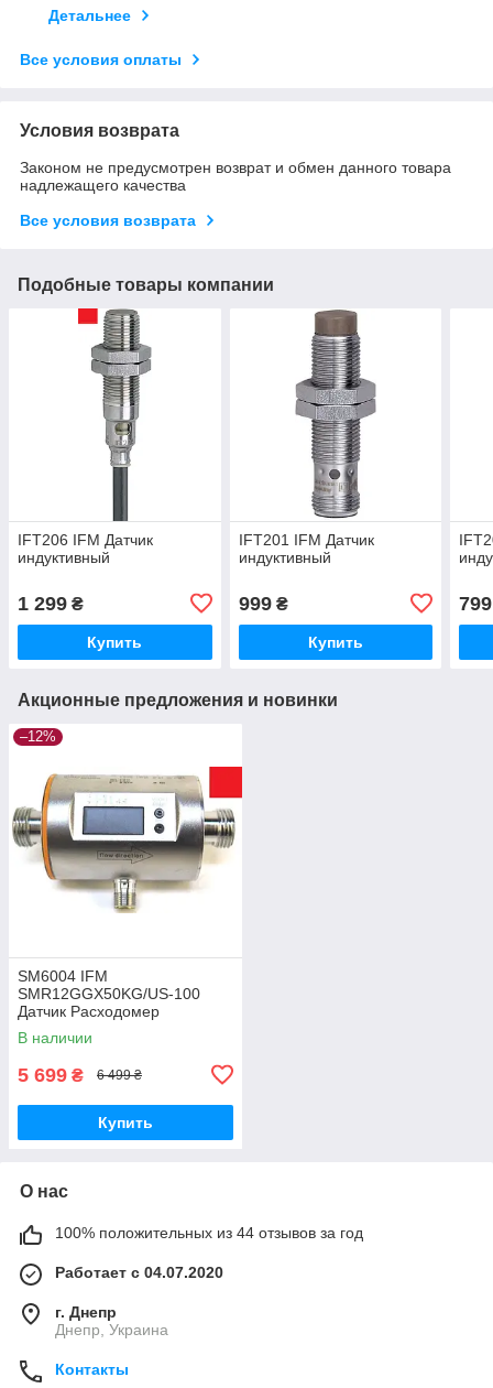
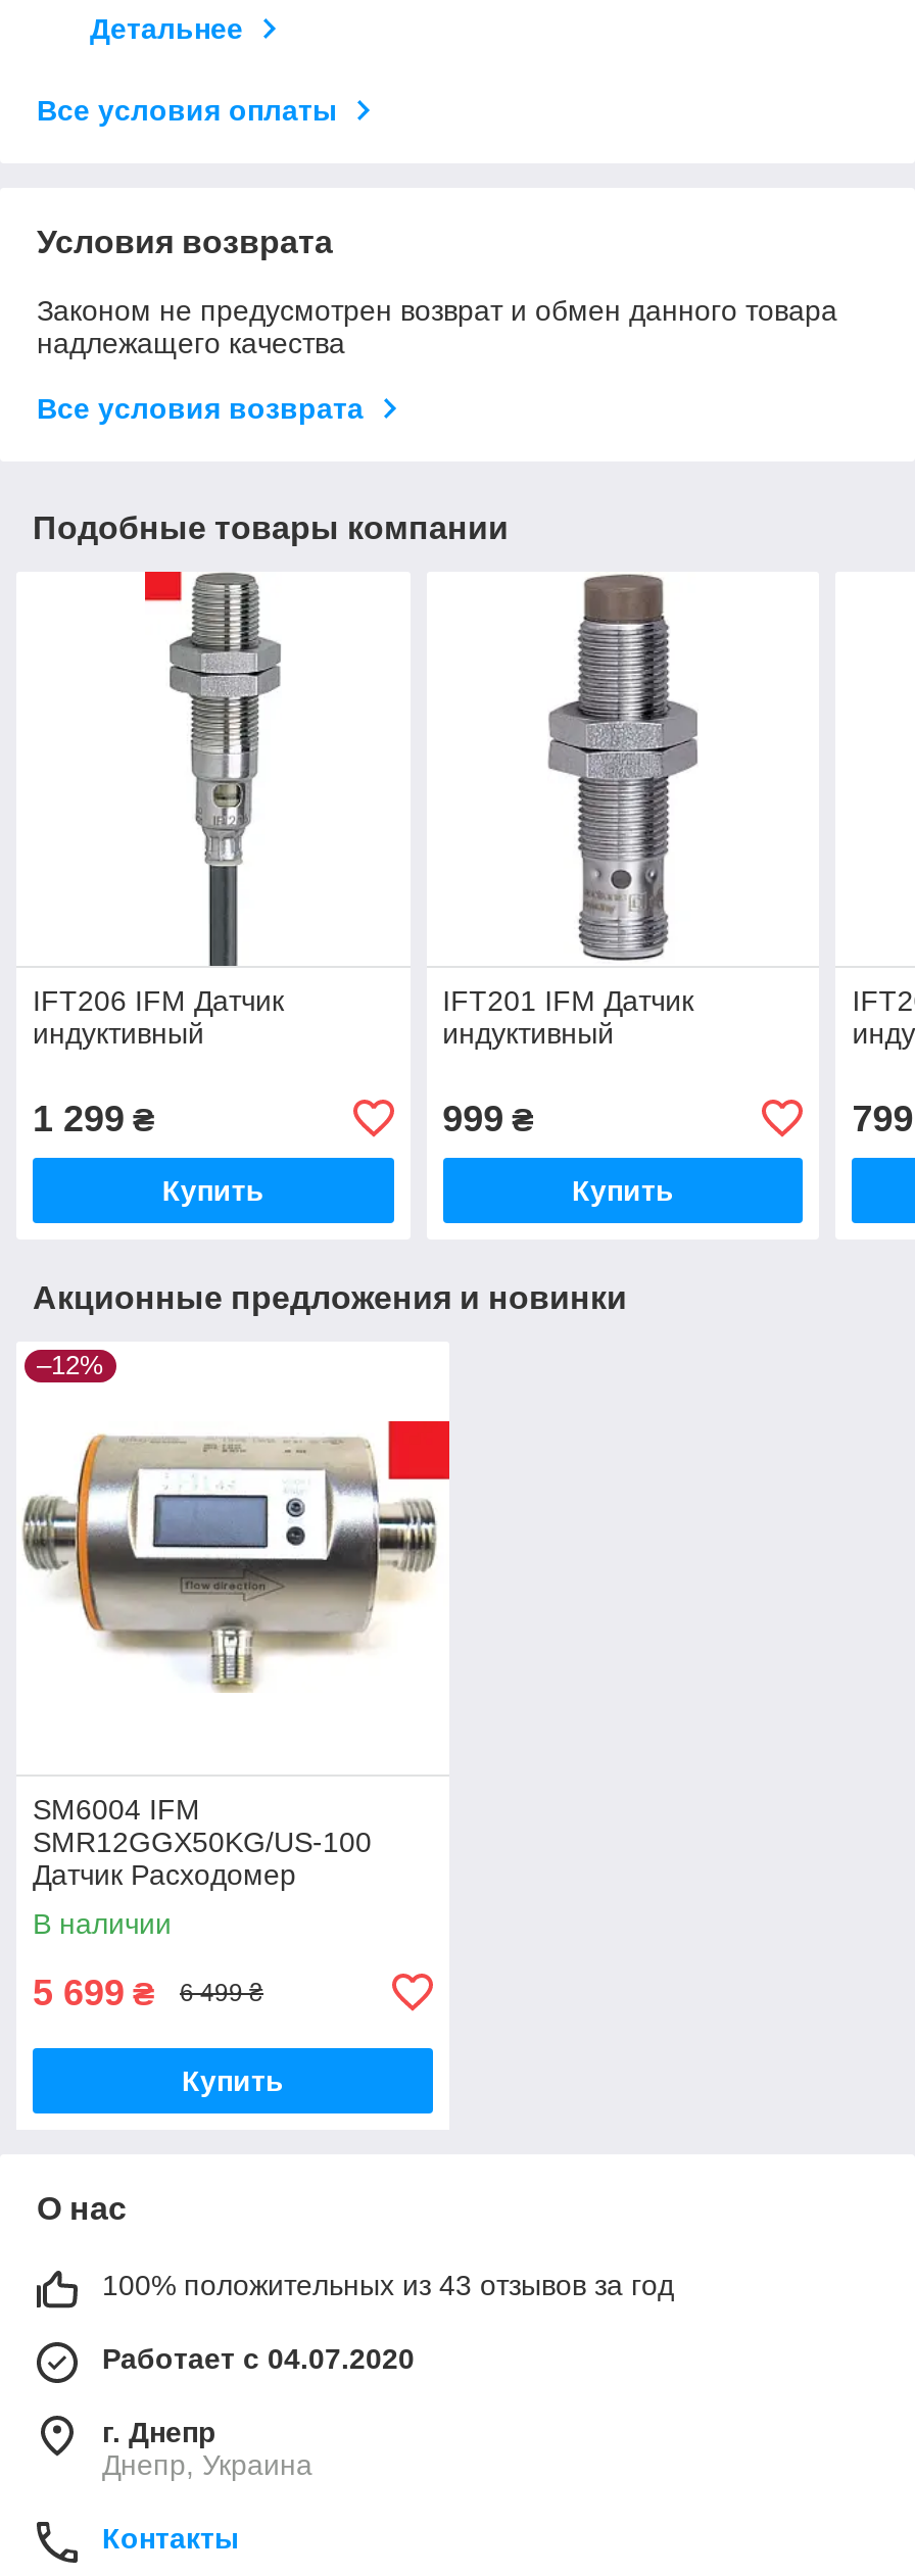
- 100% положительных из 44 отзывов за год
+ 100% положительных из 43 отзывов за год
